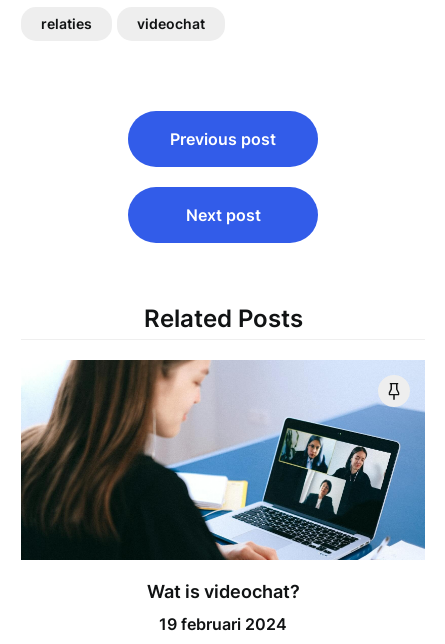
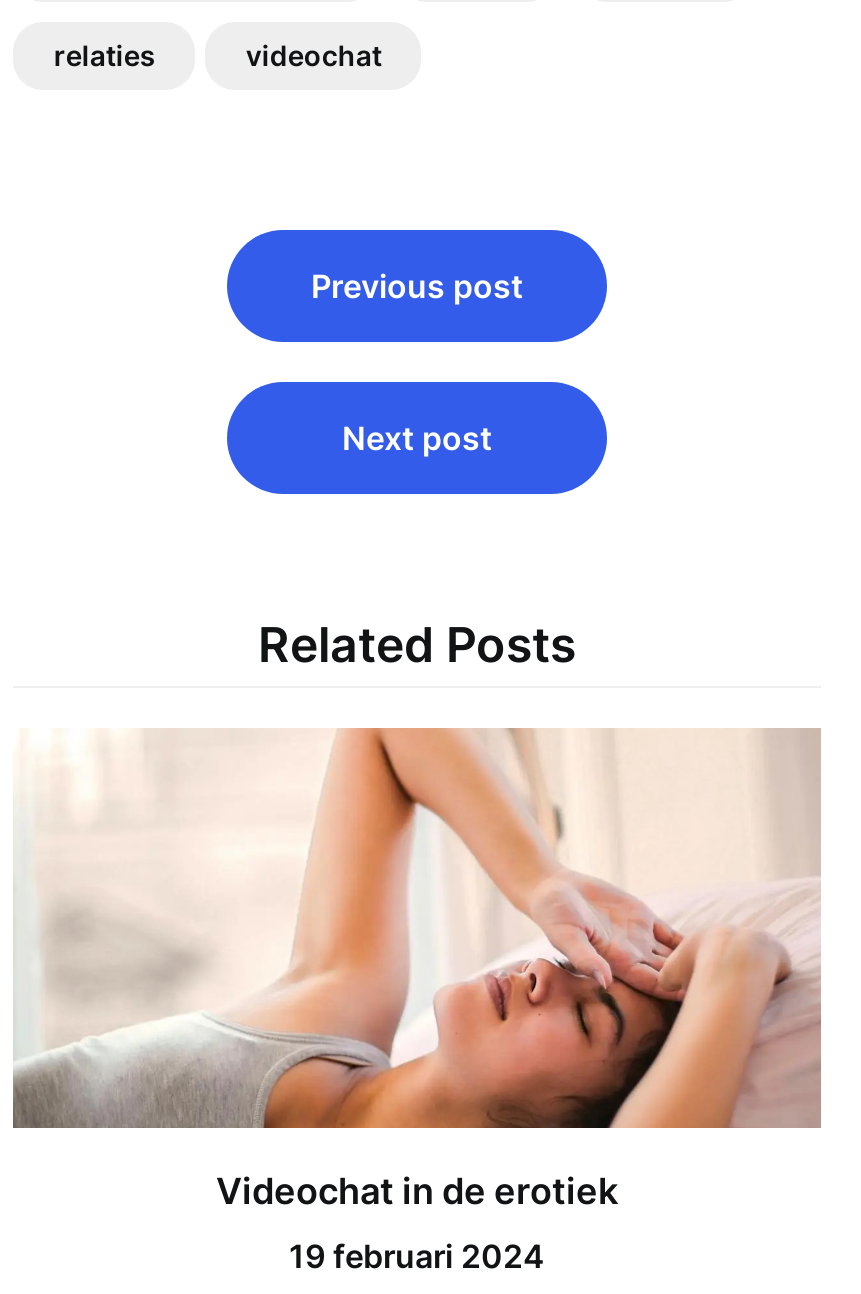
- [image]
- Wat is videochat?
+ [image]
+ Videochat in de erotiek
